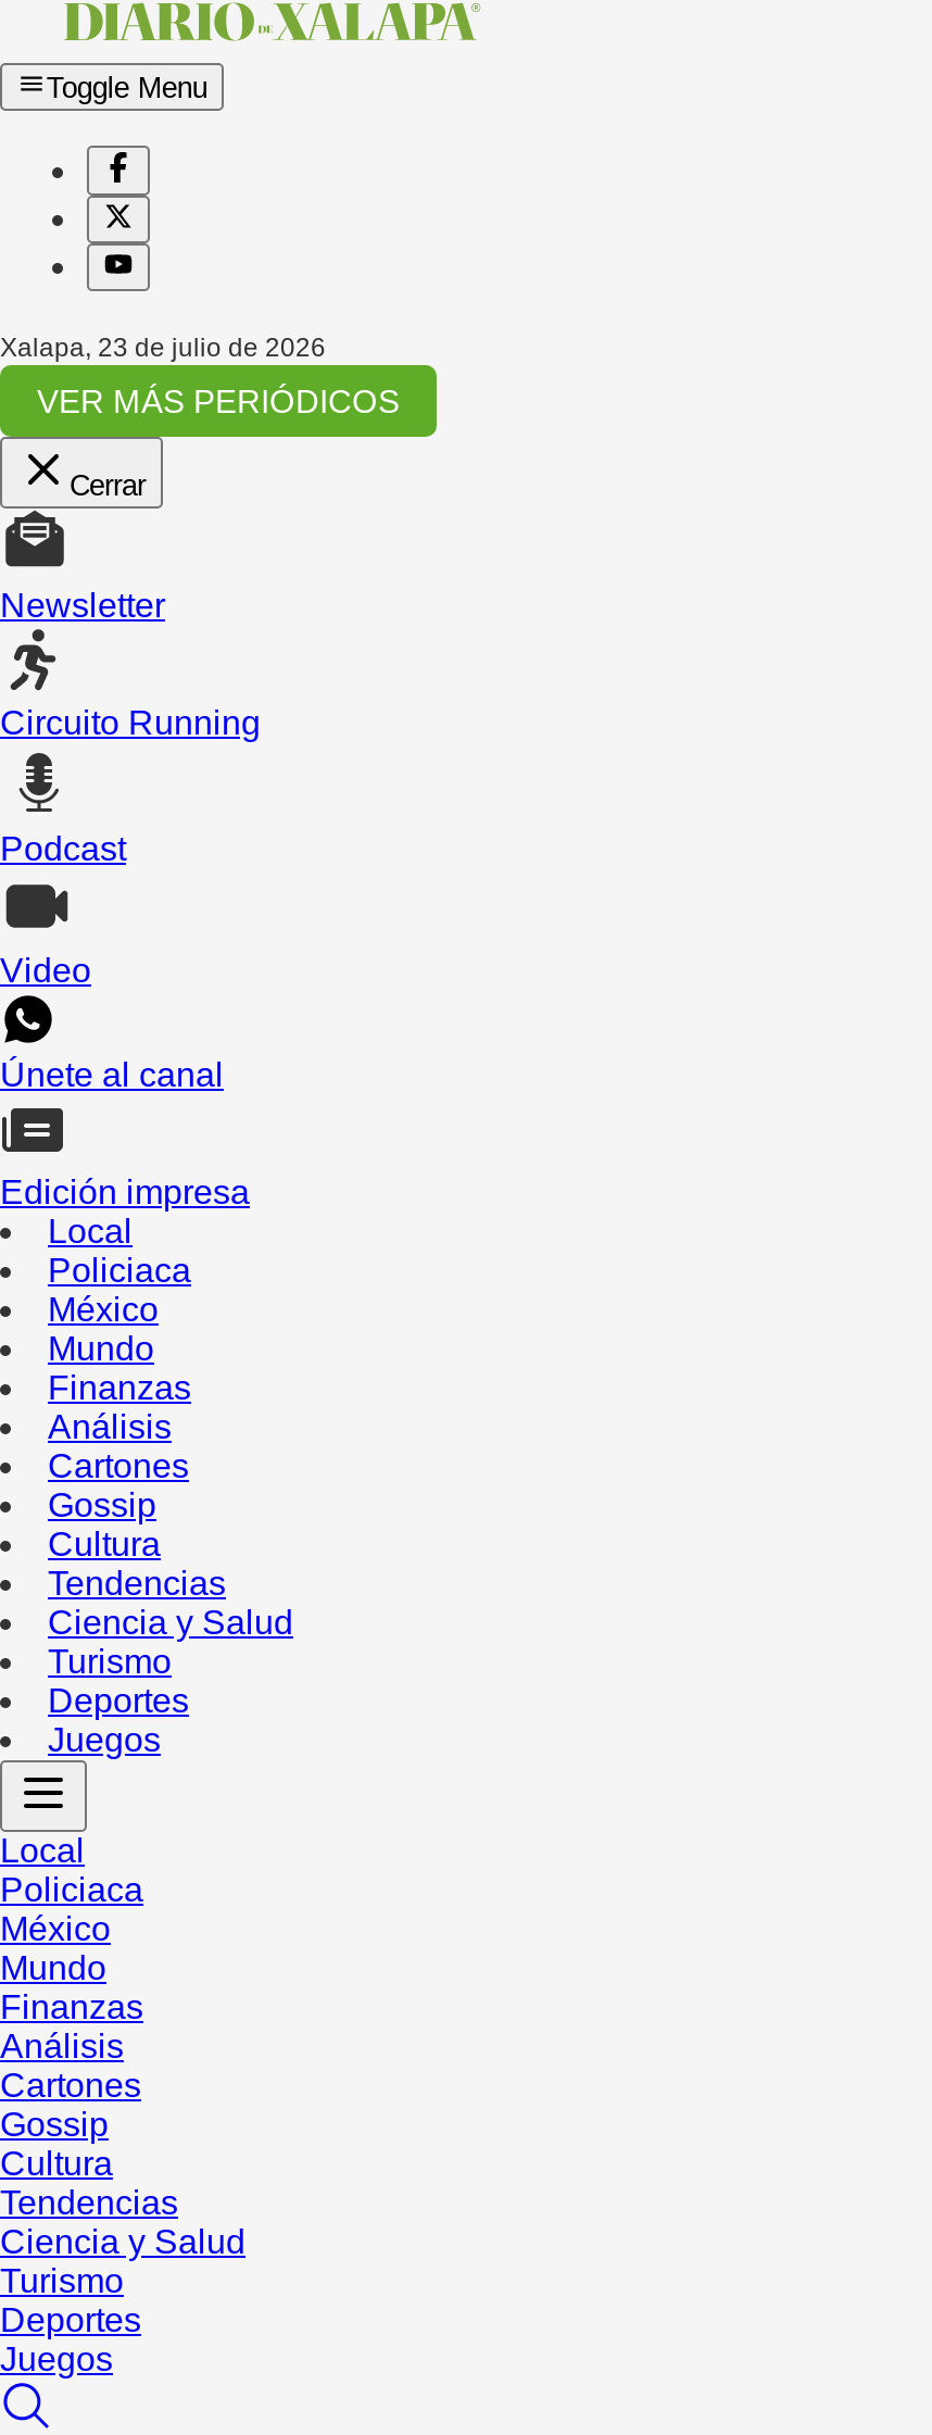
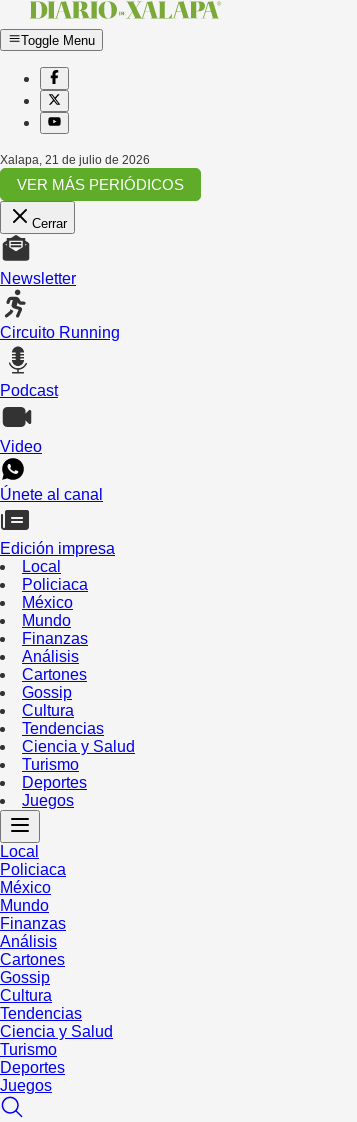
- Xalapa, 23 de julio de 2026
+ Xalapa, 21 de julio de 2026
